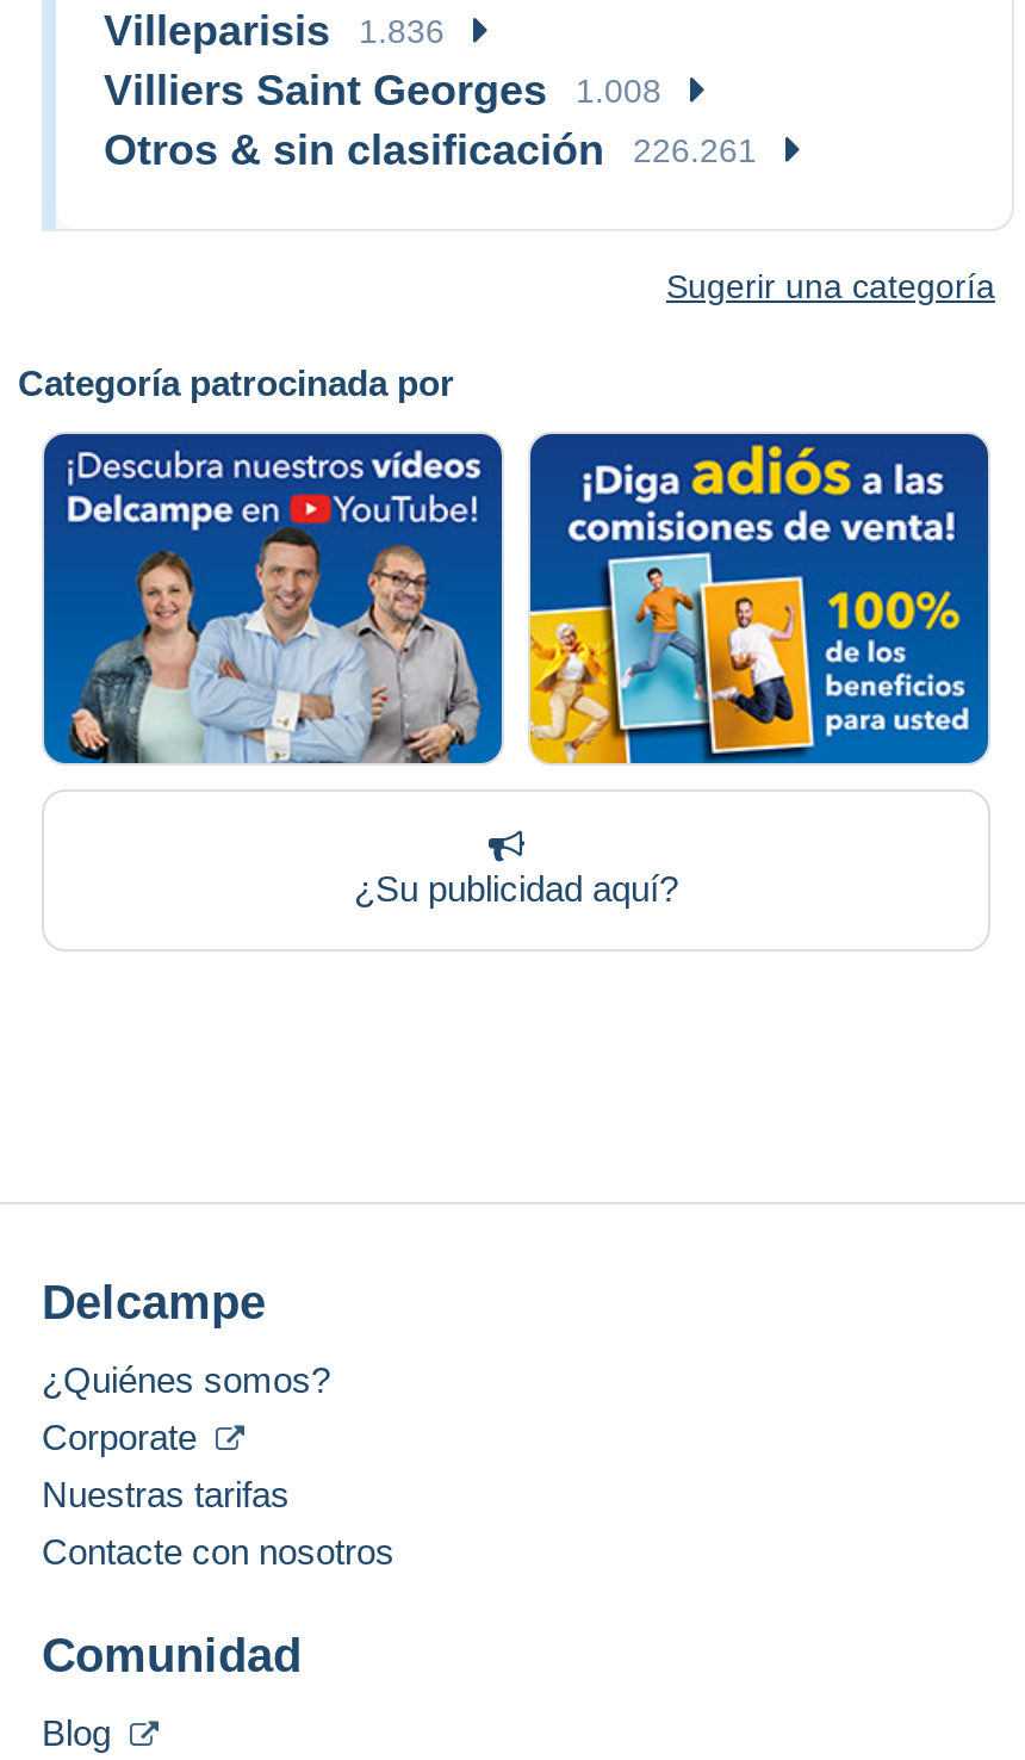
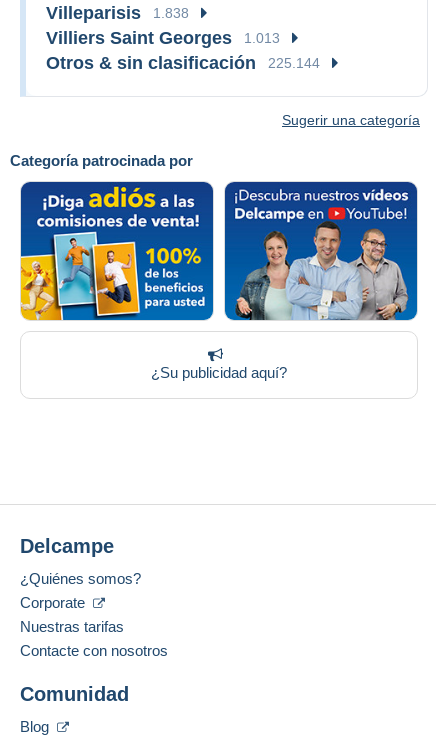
- Villeparisis 1.836
+ Villeparisis 1.838

- Villiers Saint Georges 1.008
+ Villiers Saint Georges 1.013

- Otros & sin clasificación 226.261
+ Otros & sin clasificación 225.144

- [image]
+ [image]

- [image]
+ [image]
